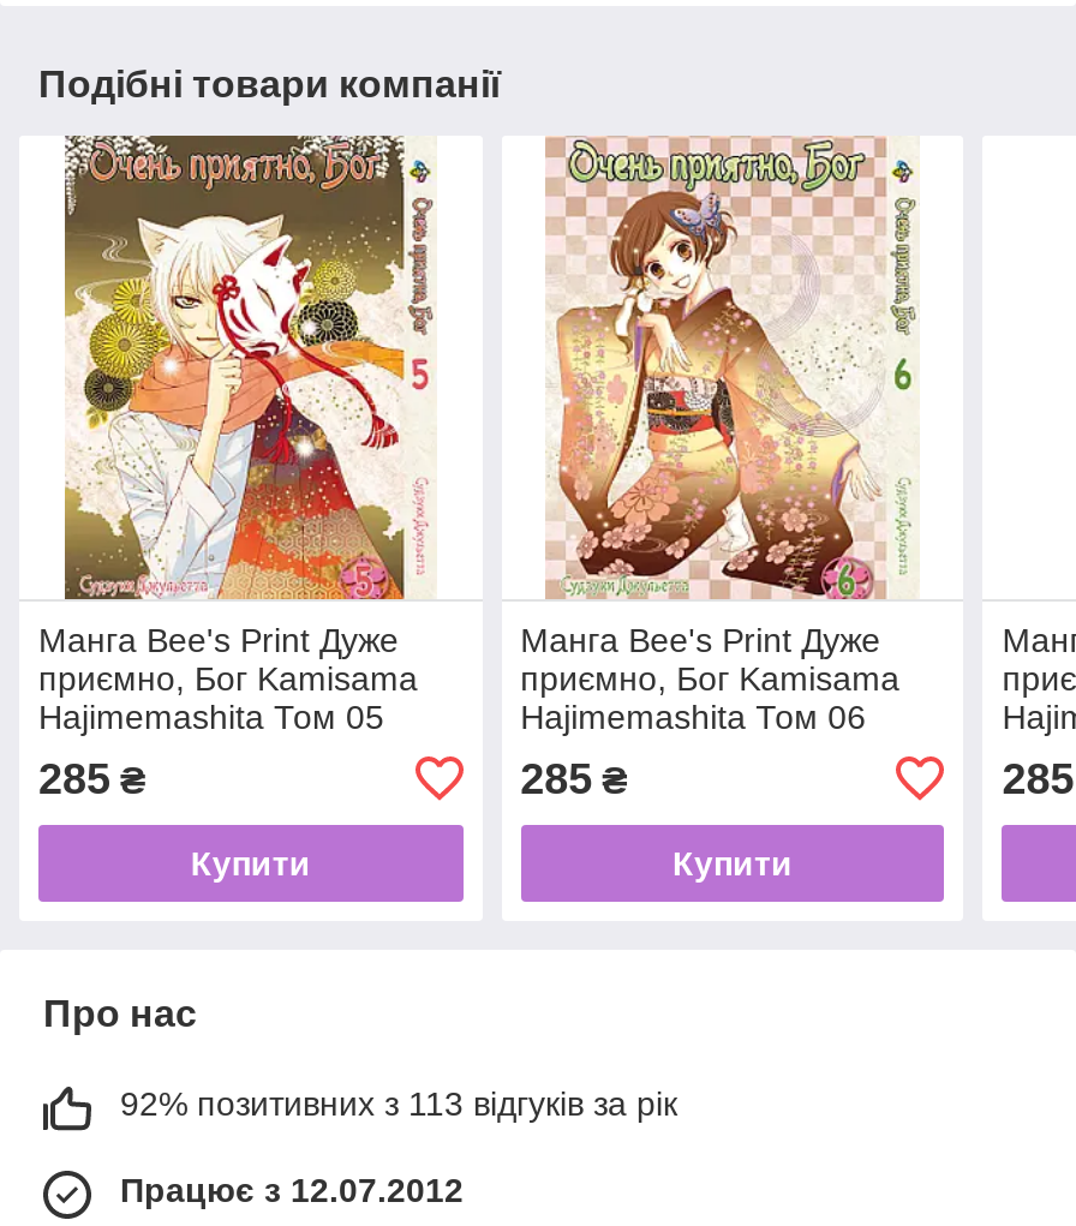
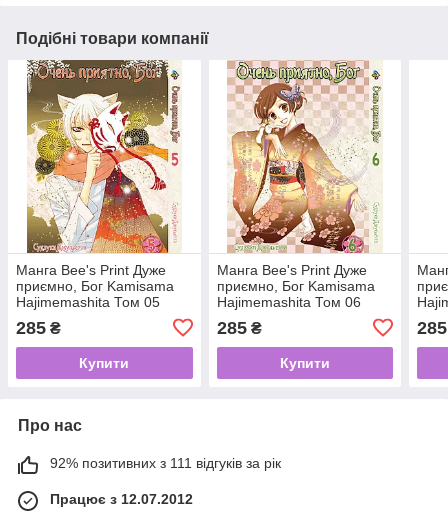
- 92% позитивних з 113 відгуків за рік
+ 92% позитивних з 111 відгуків за рік
